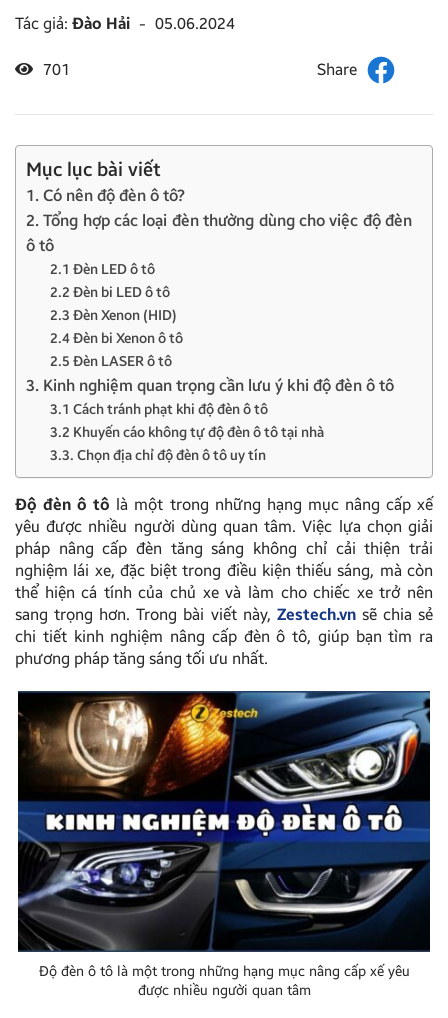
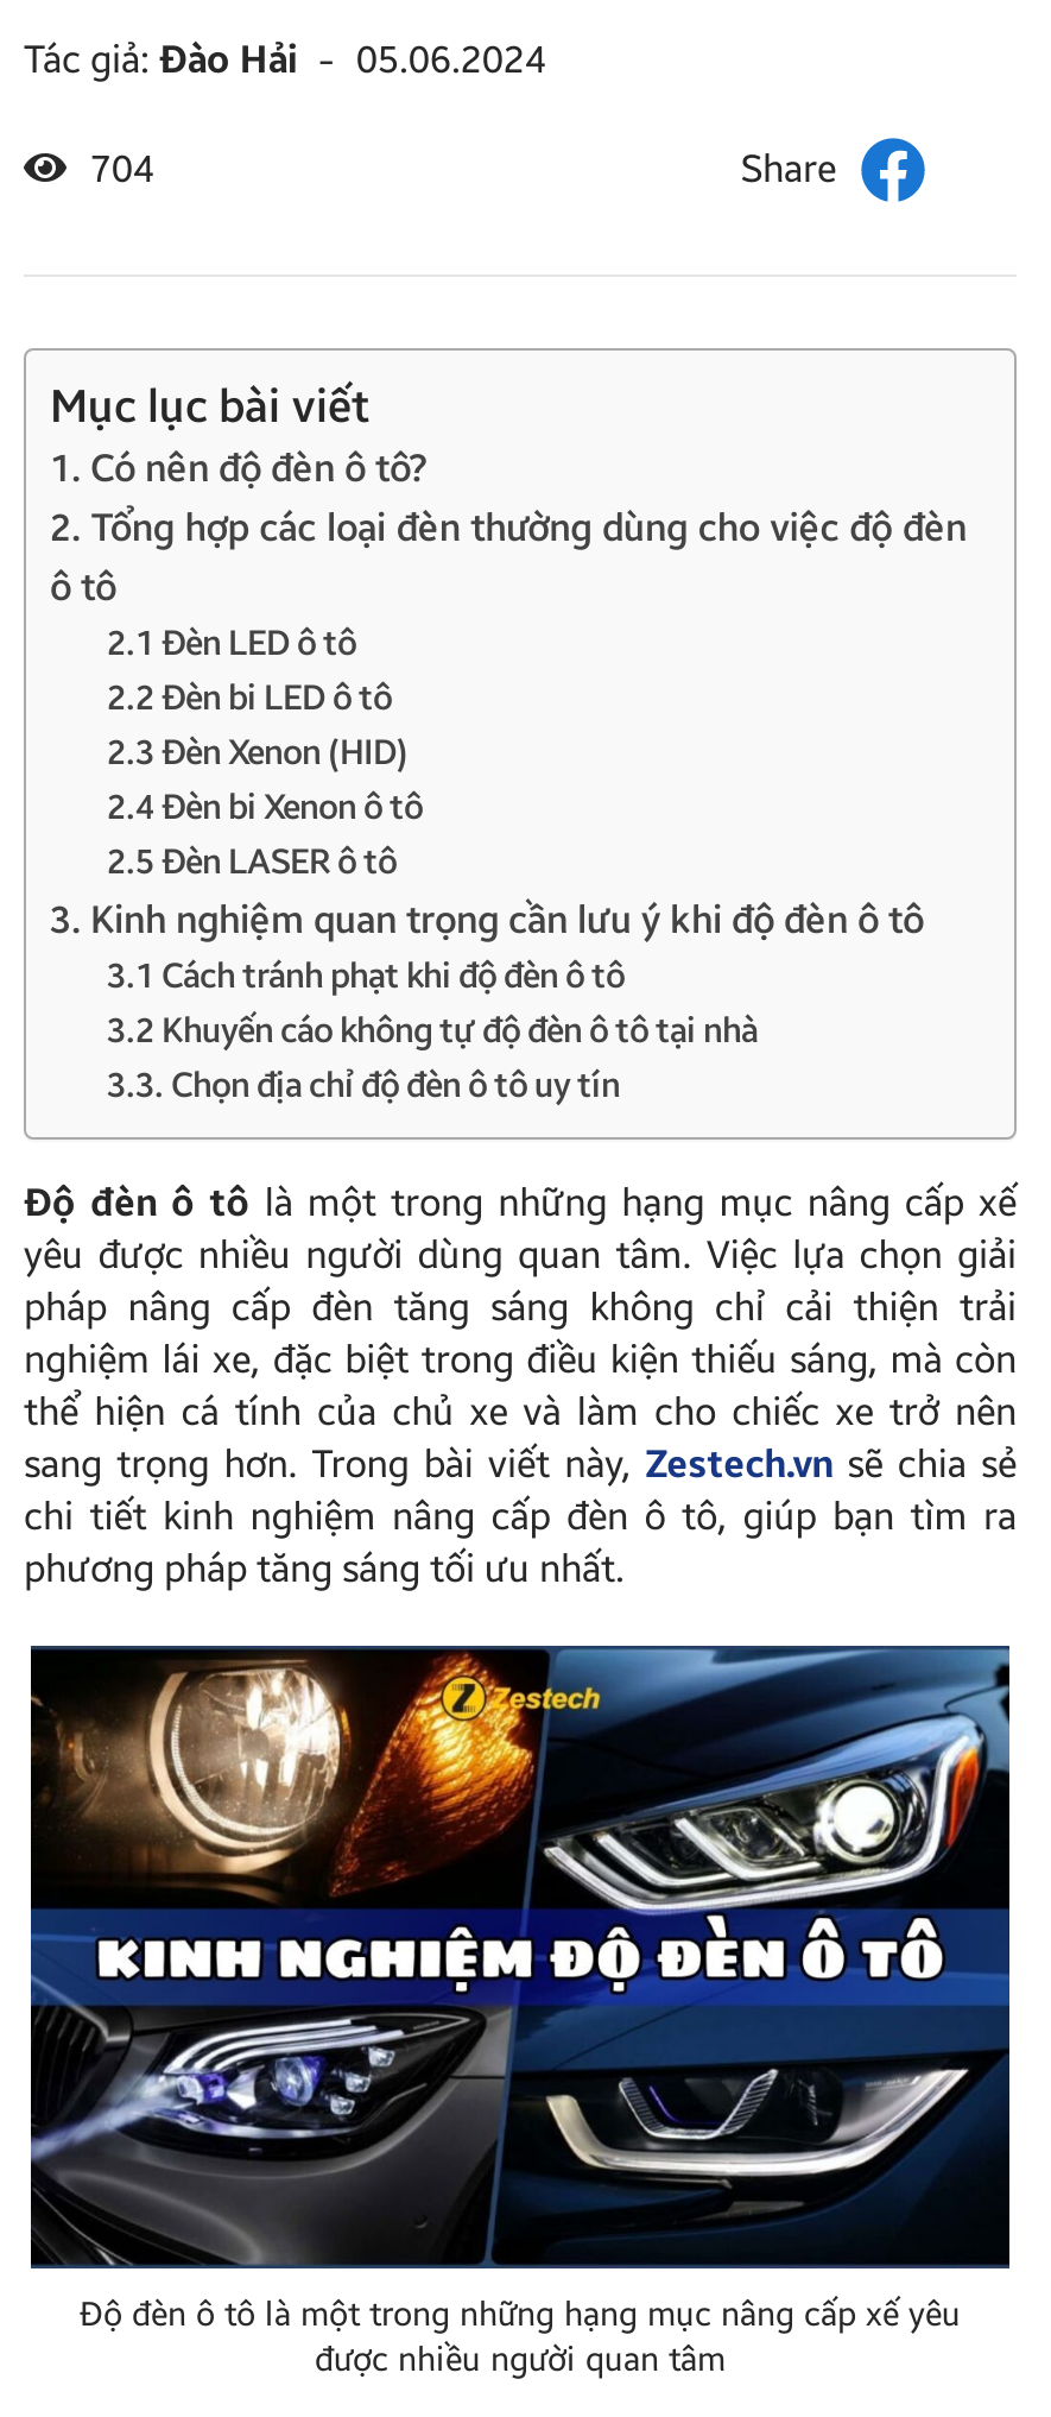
- 701
+ 704
